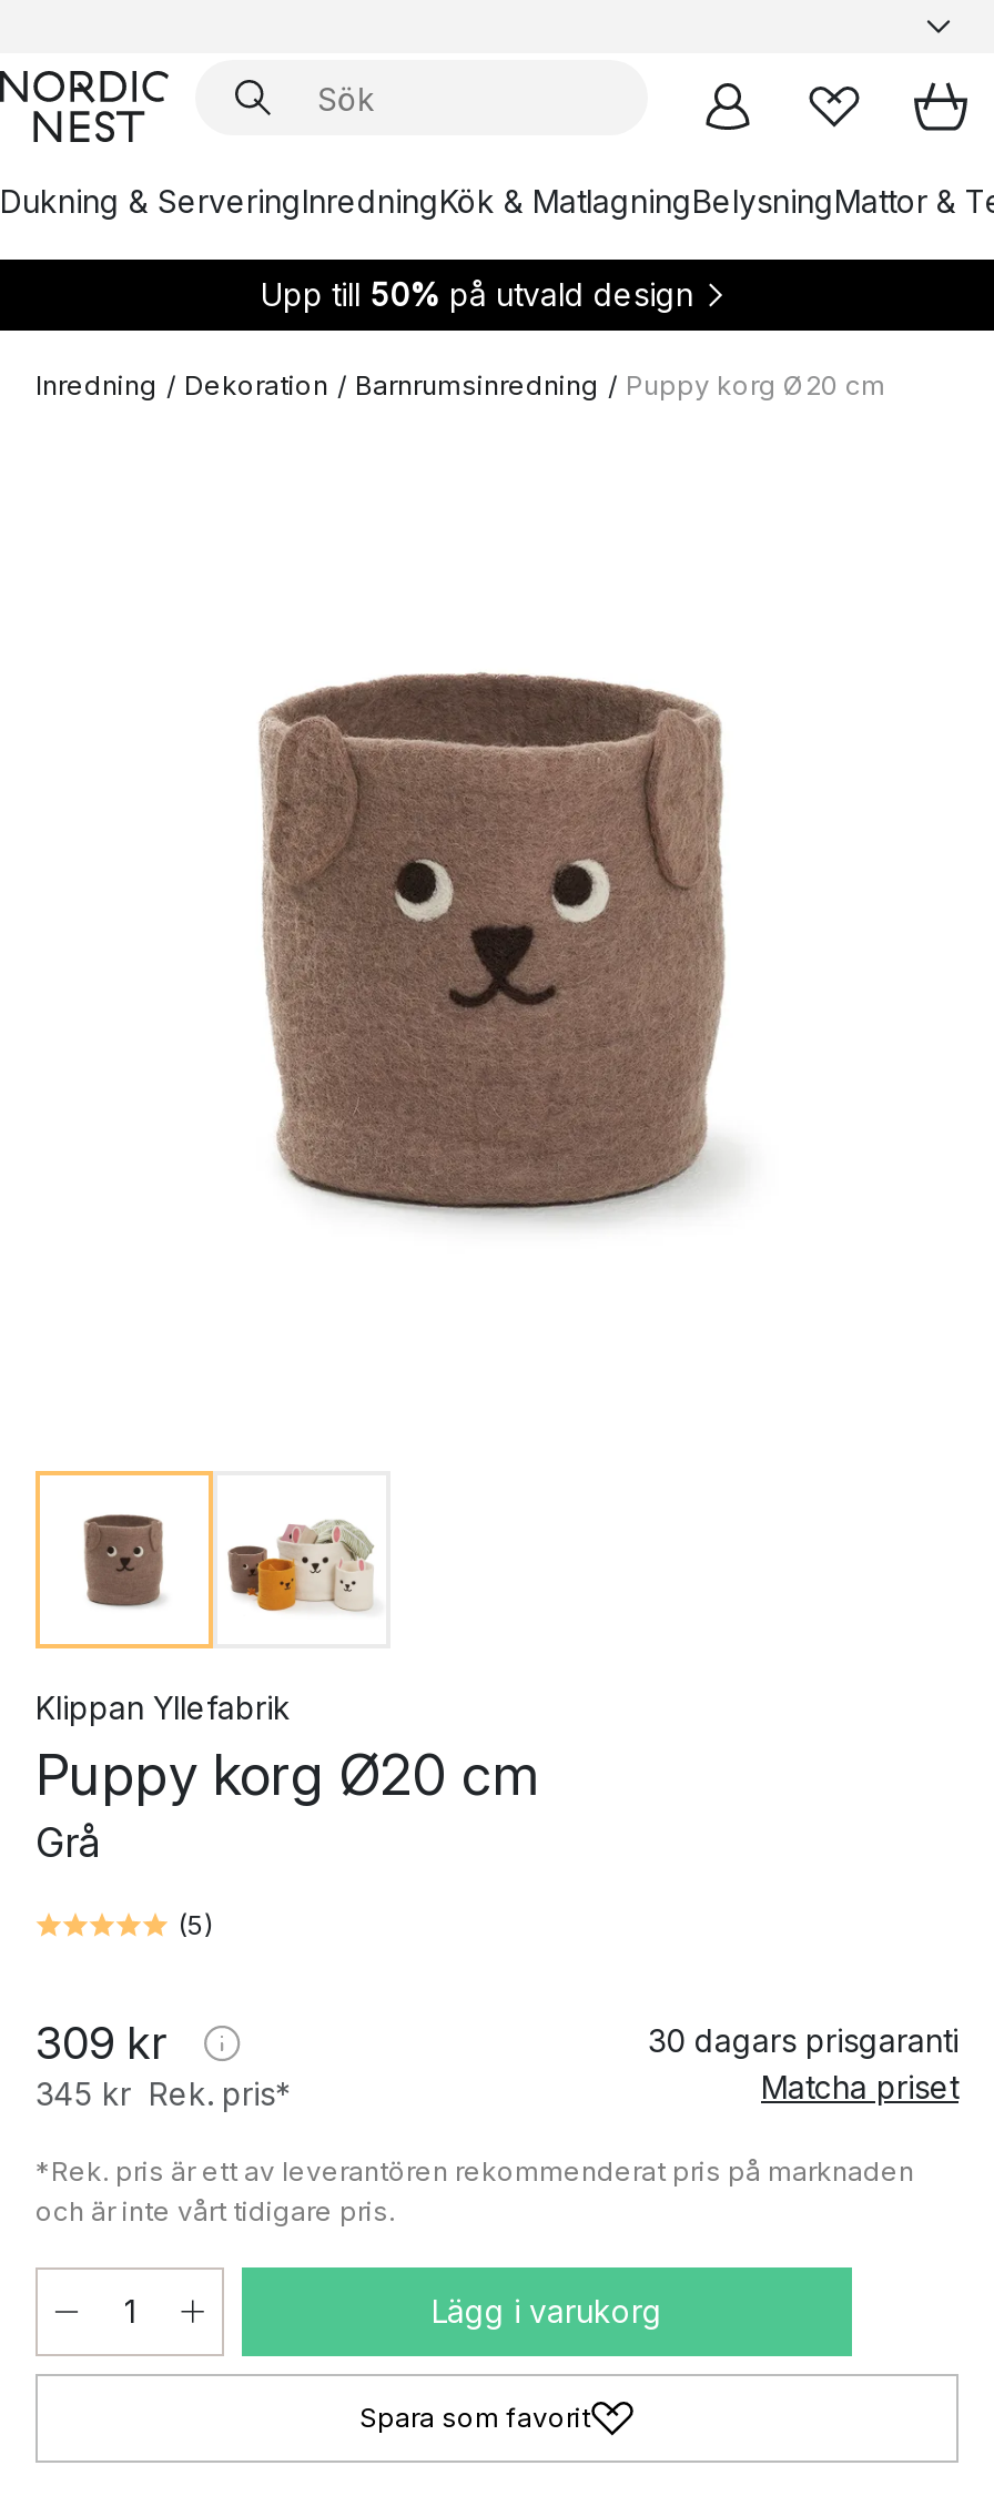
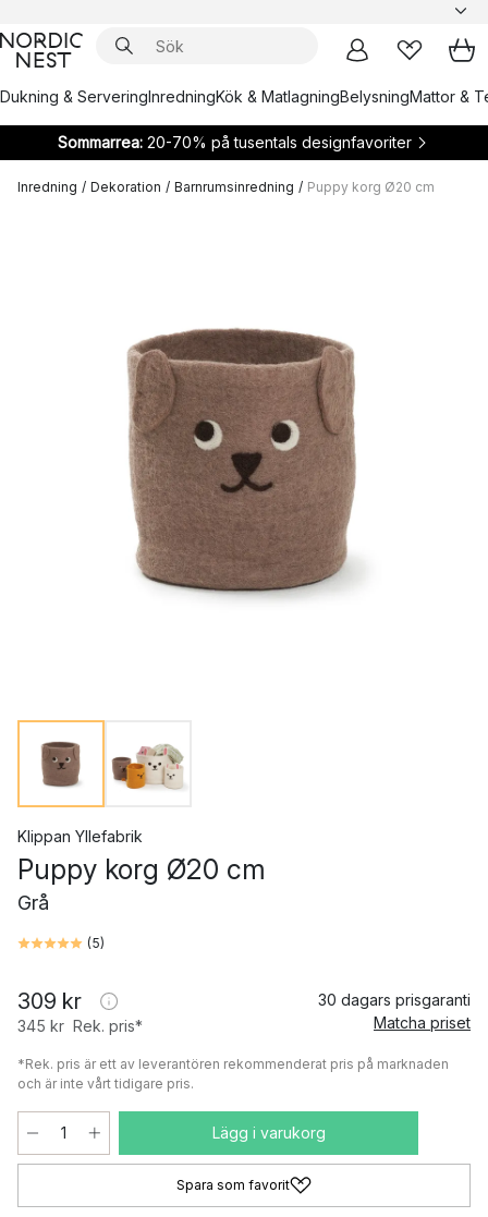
- Upp till 50% på utvald design
+ Sommarrea: 20-70% på tusentals designfavoriter
